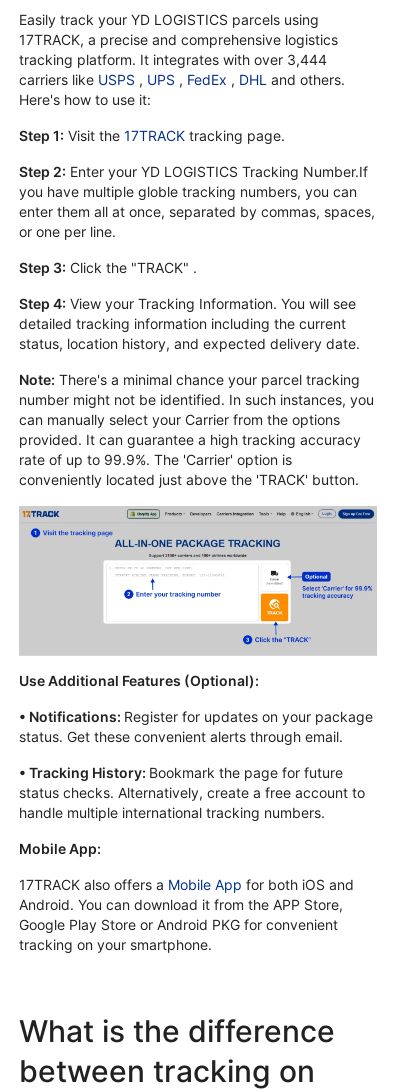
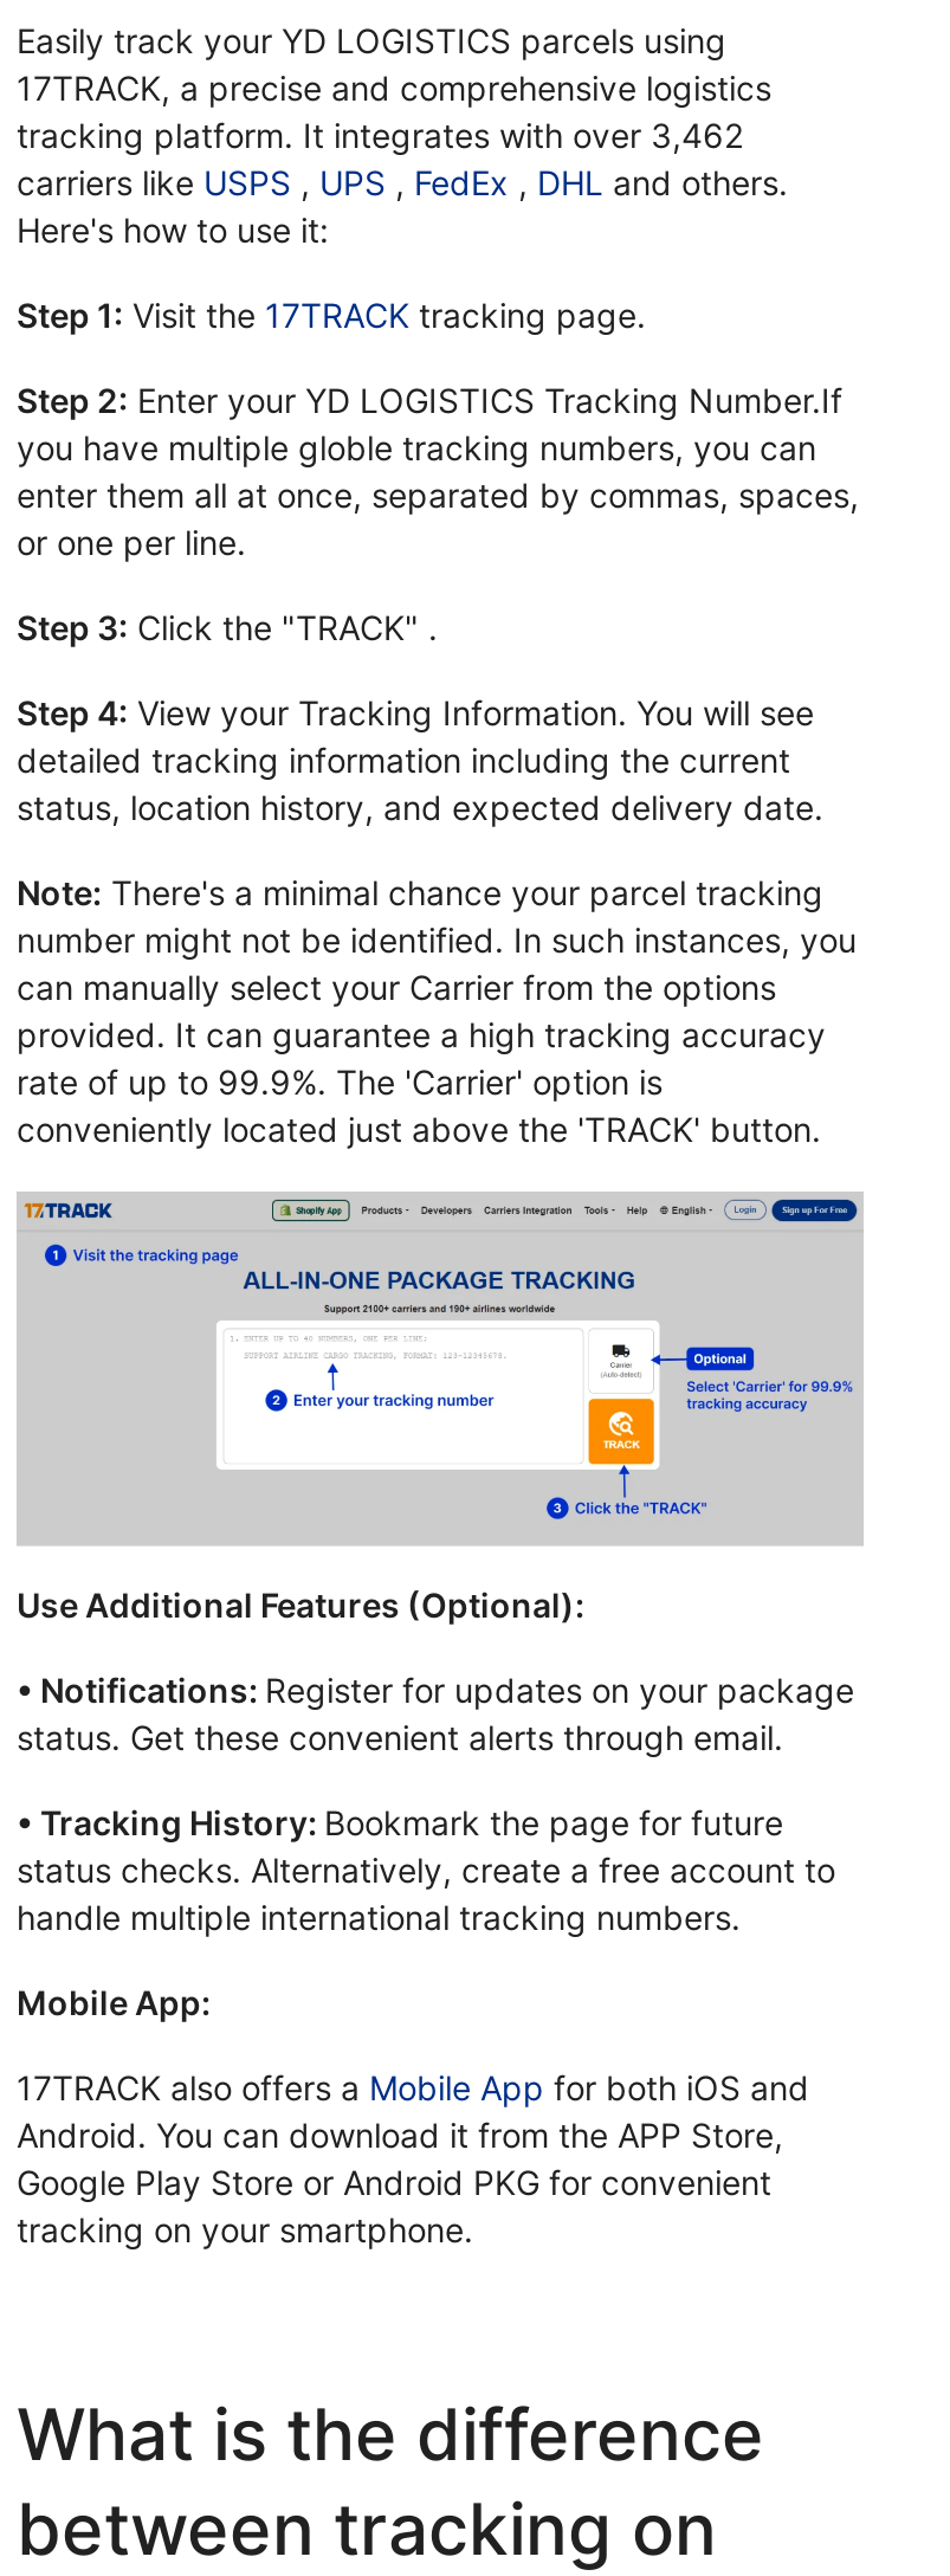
- tracking platform. It integrates with over 3,444
+ tracking platform. It integrates with over 3,462
